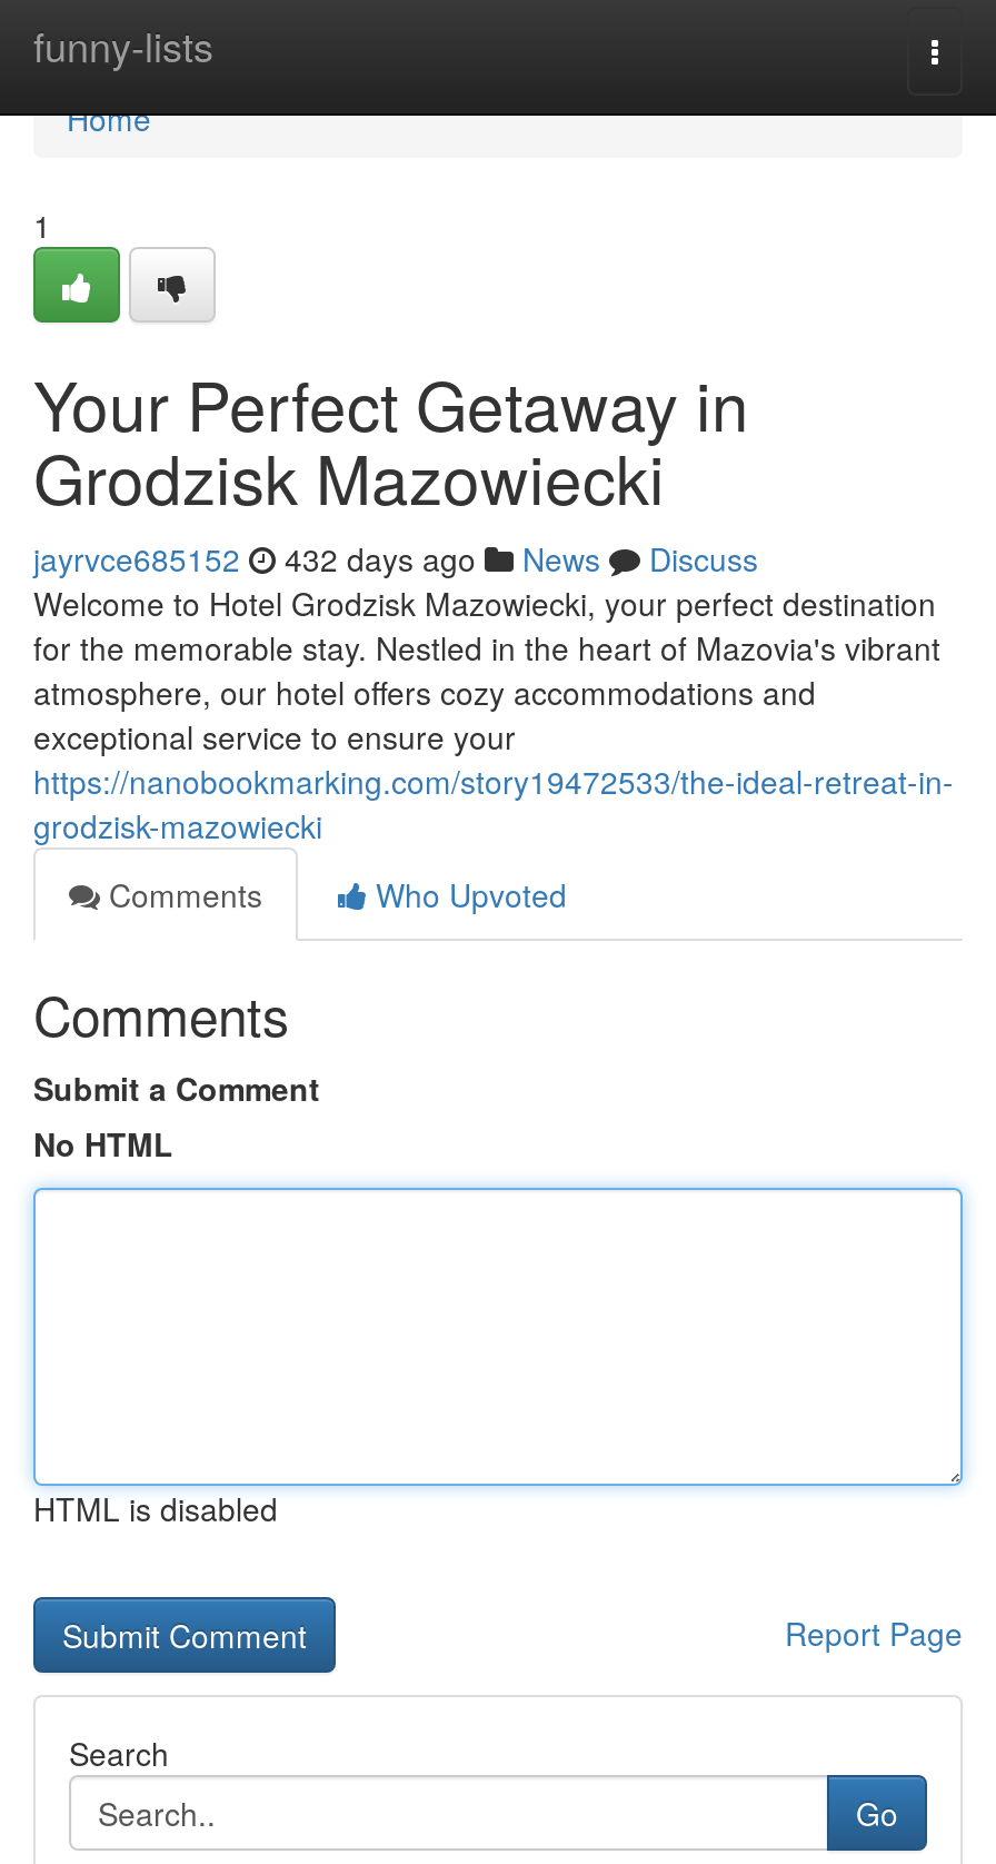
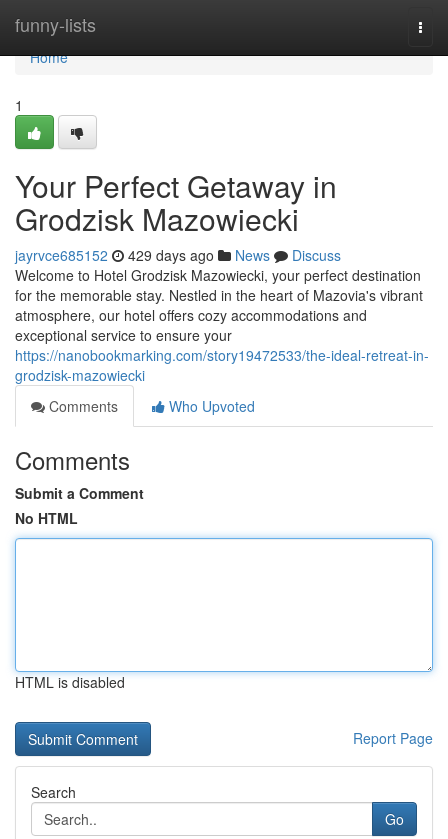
- jayrvce685152 432 days ago News Discuss
+ jayrvce685152 429 days ago News Discuss
